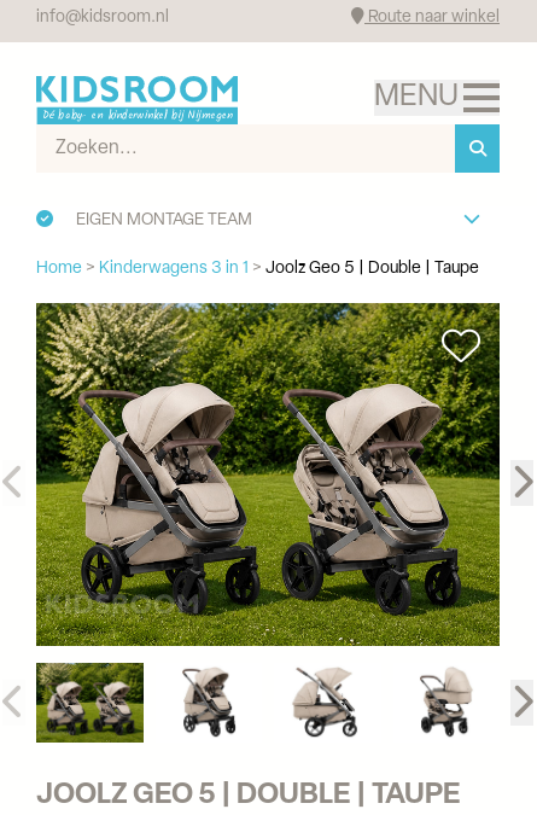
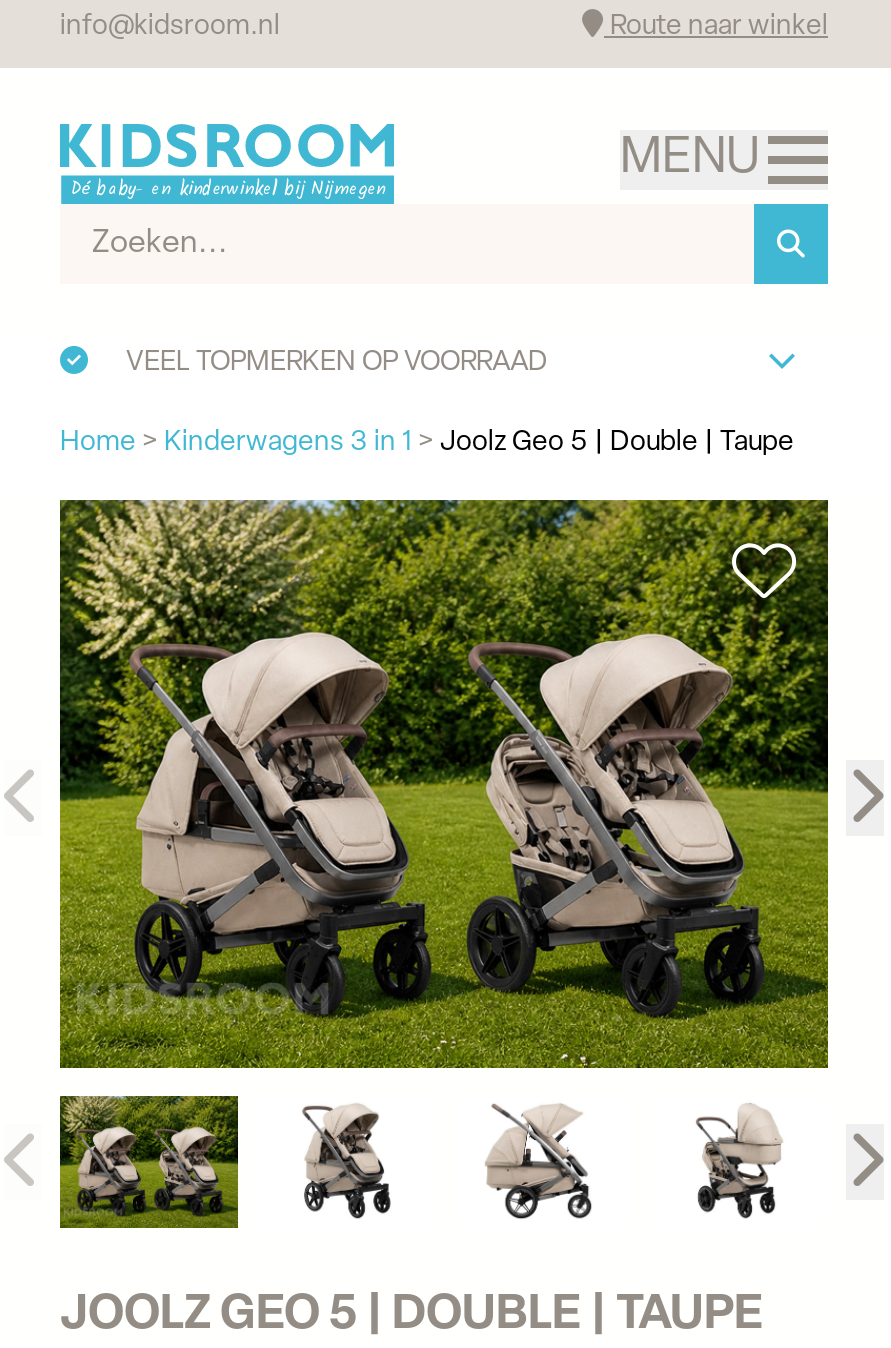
- EIGEN MONTAGE TEAM
+ VEEL TOPMERKEN OP VOORRAAD
